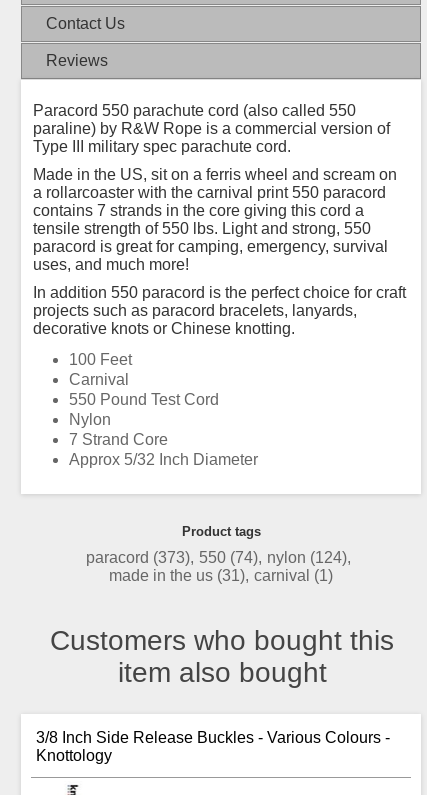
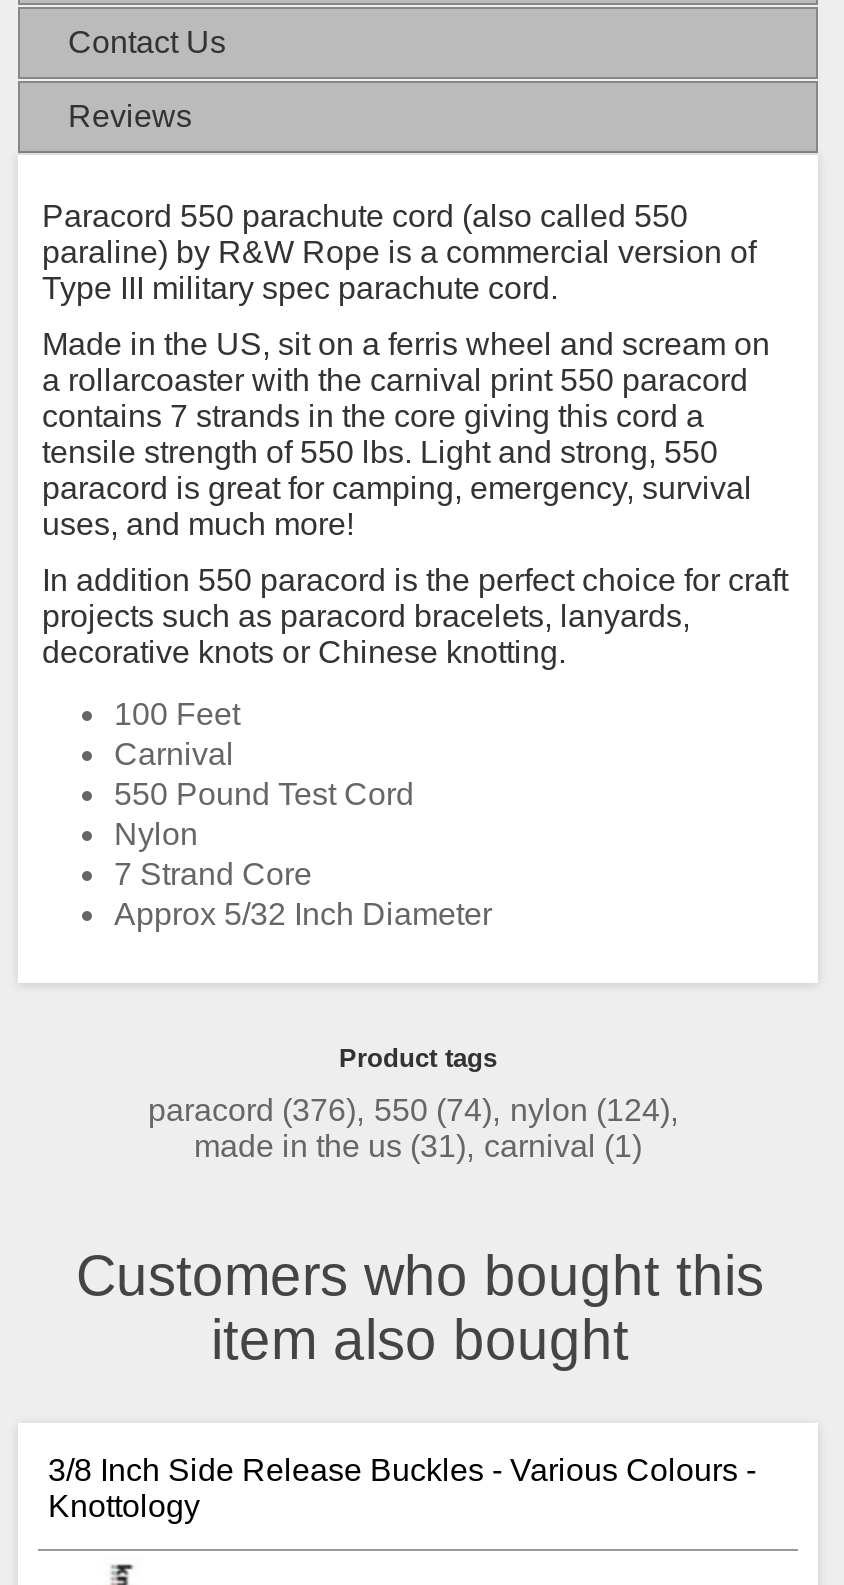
- paracord (373), 550 (74), nylon (124),
+ paracord (376), 550 (74), nylon (124),
